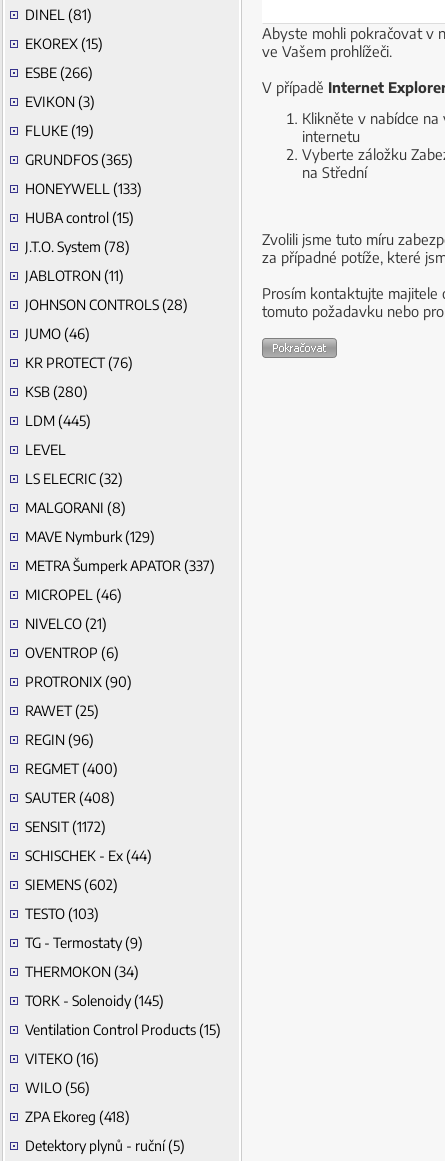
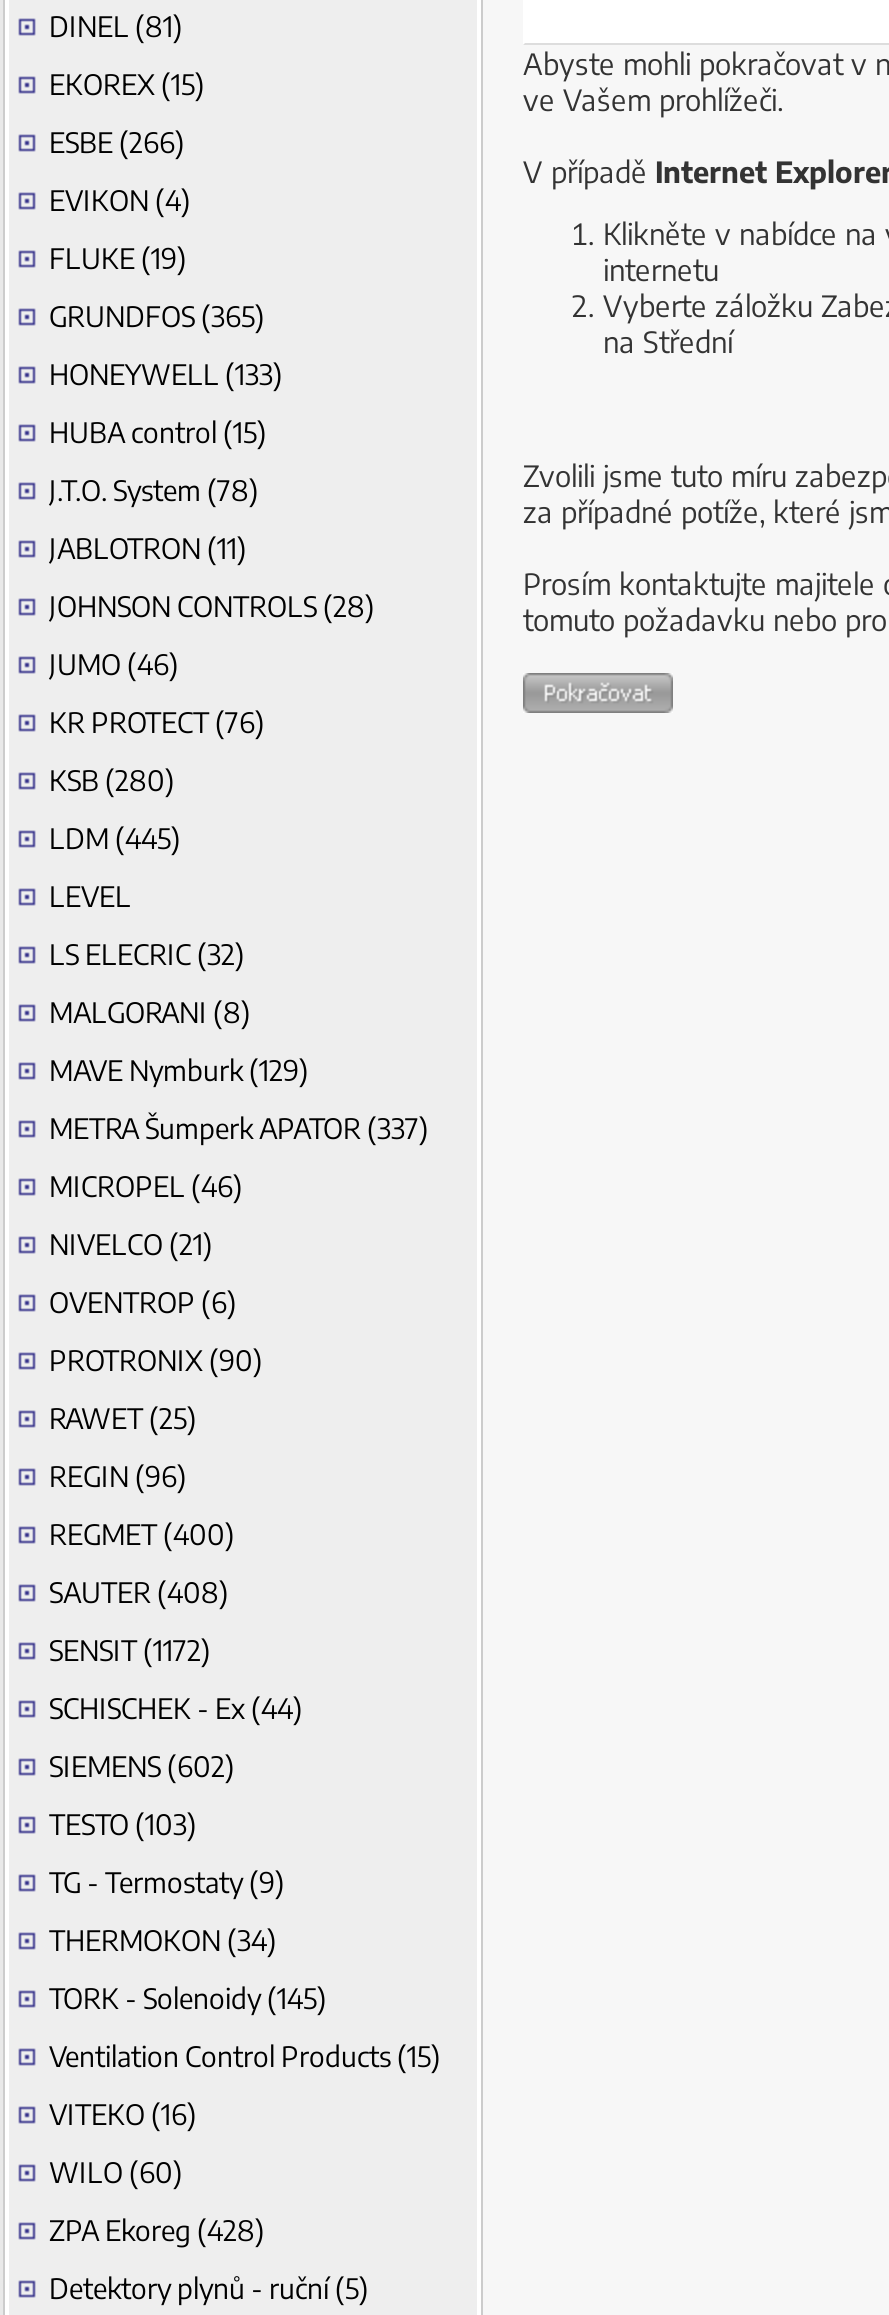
- EVIKON (3)
+ EVIKON (4)

- WILO (56)
+ WILO (60)

- ZPA Ekoreg (418)
+ ZPA Ekoreg (428)
